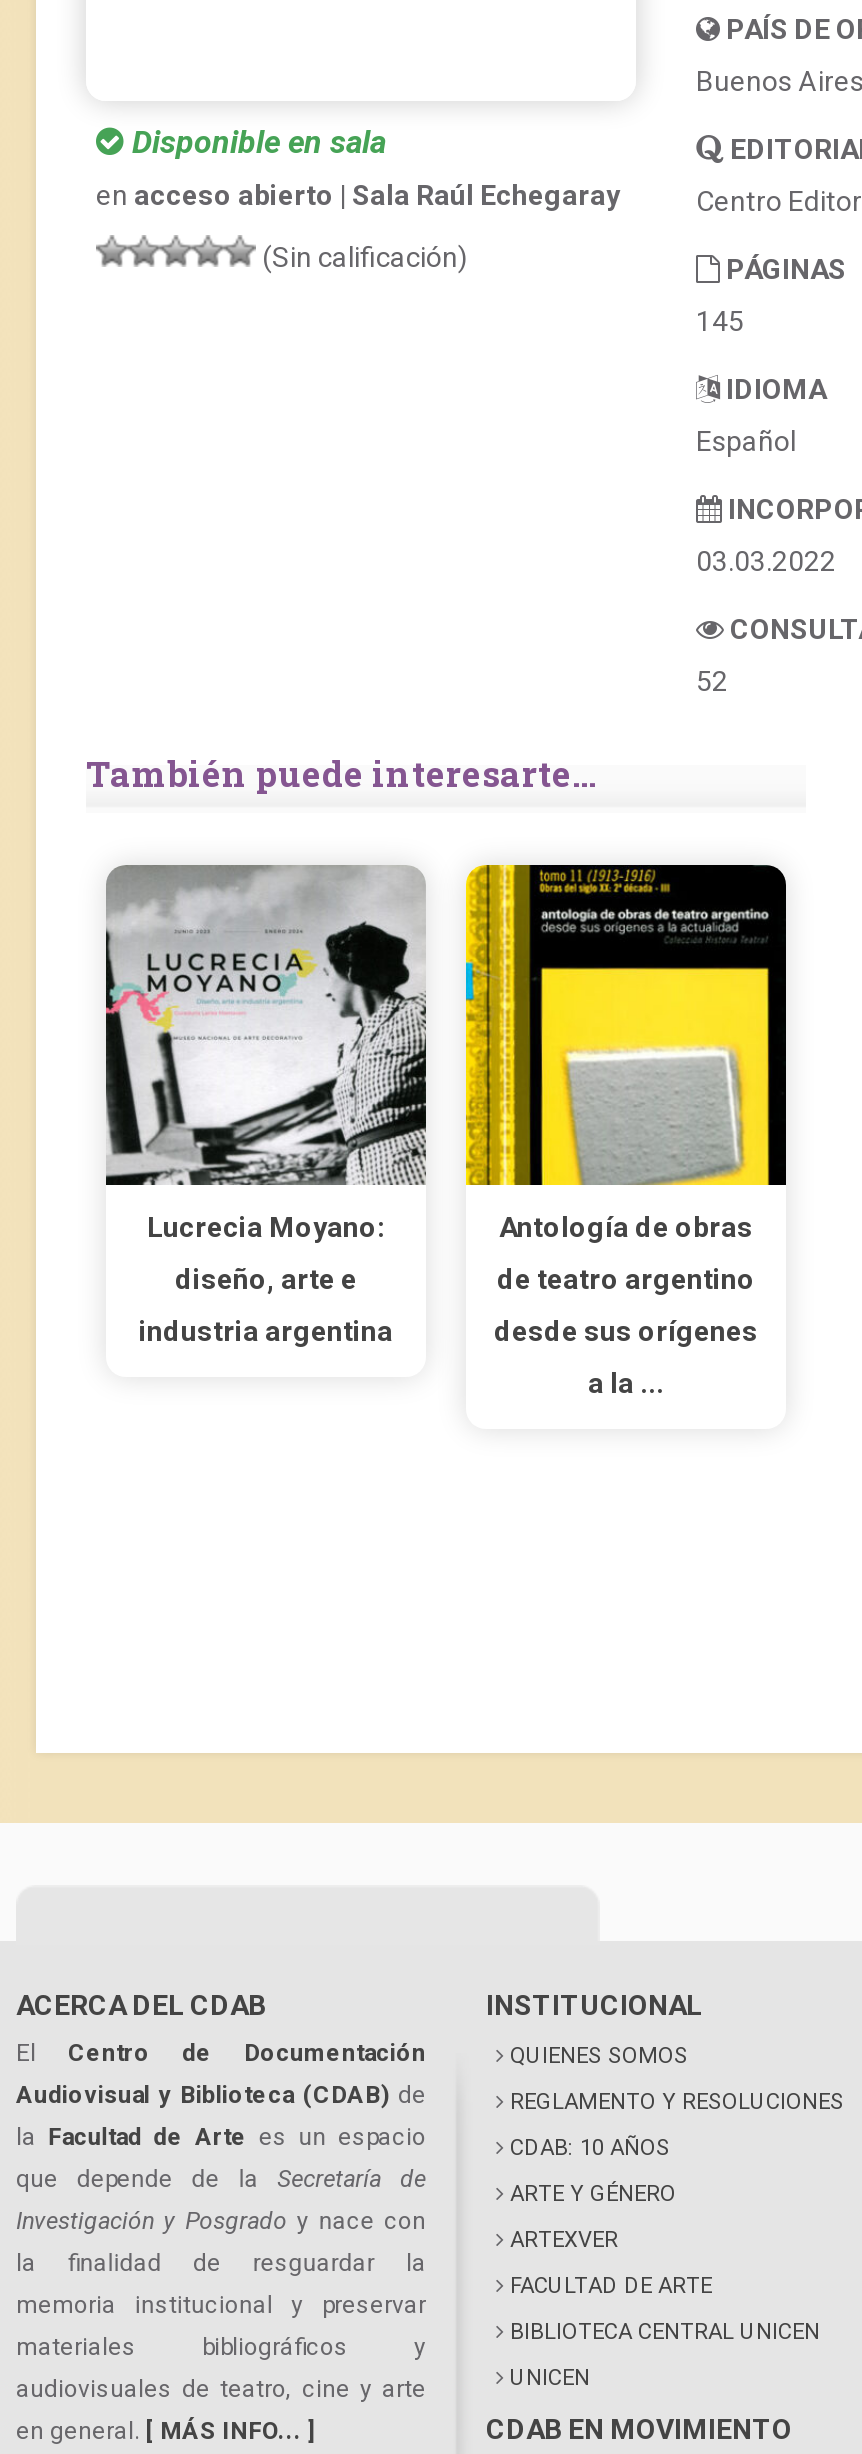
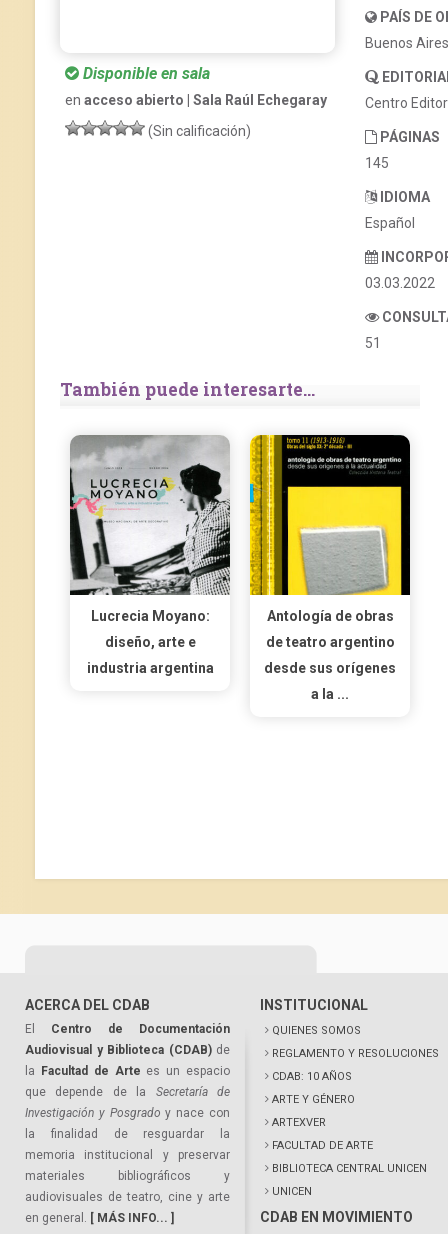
- 52
+ 51
